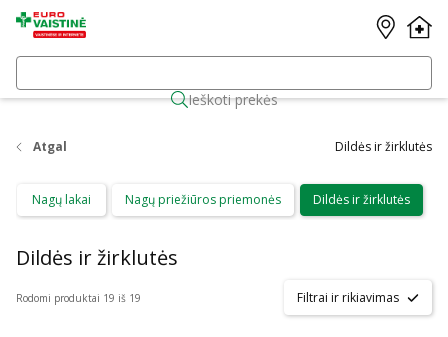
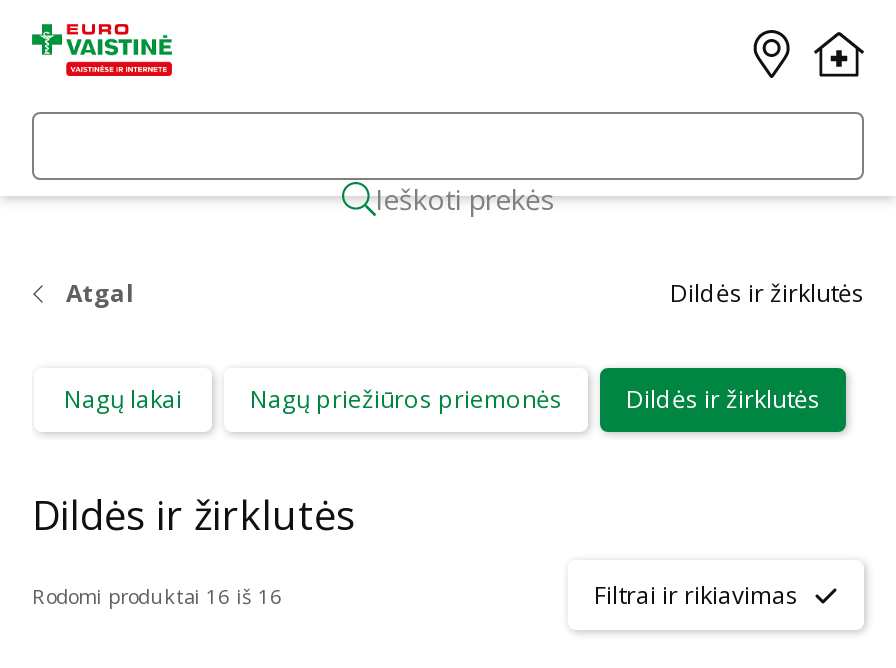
- Rodomi produktai 19 iš 19
+ Rodomi produktai 16 iš 16
